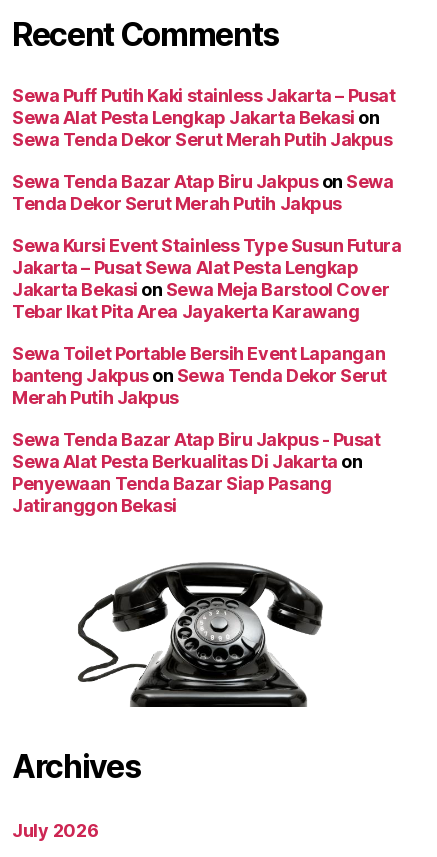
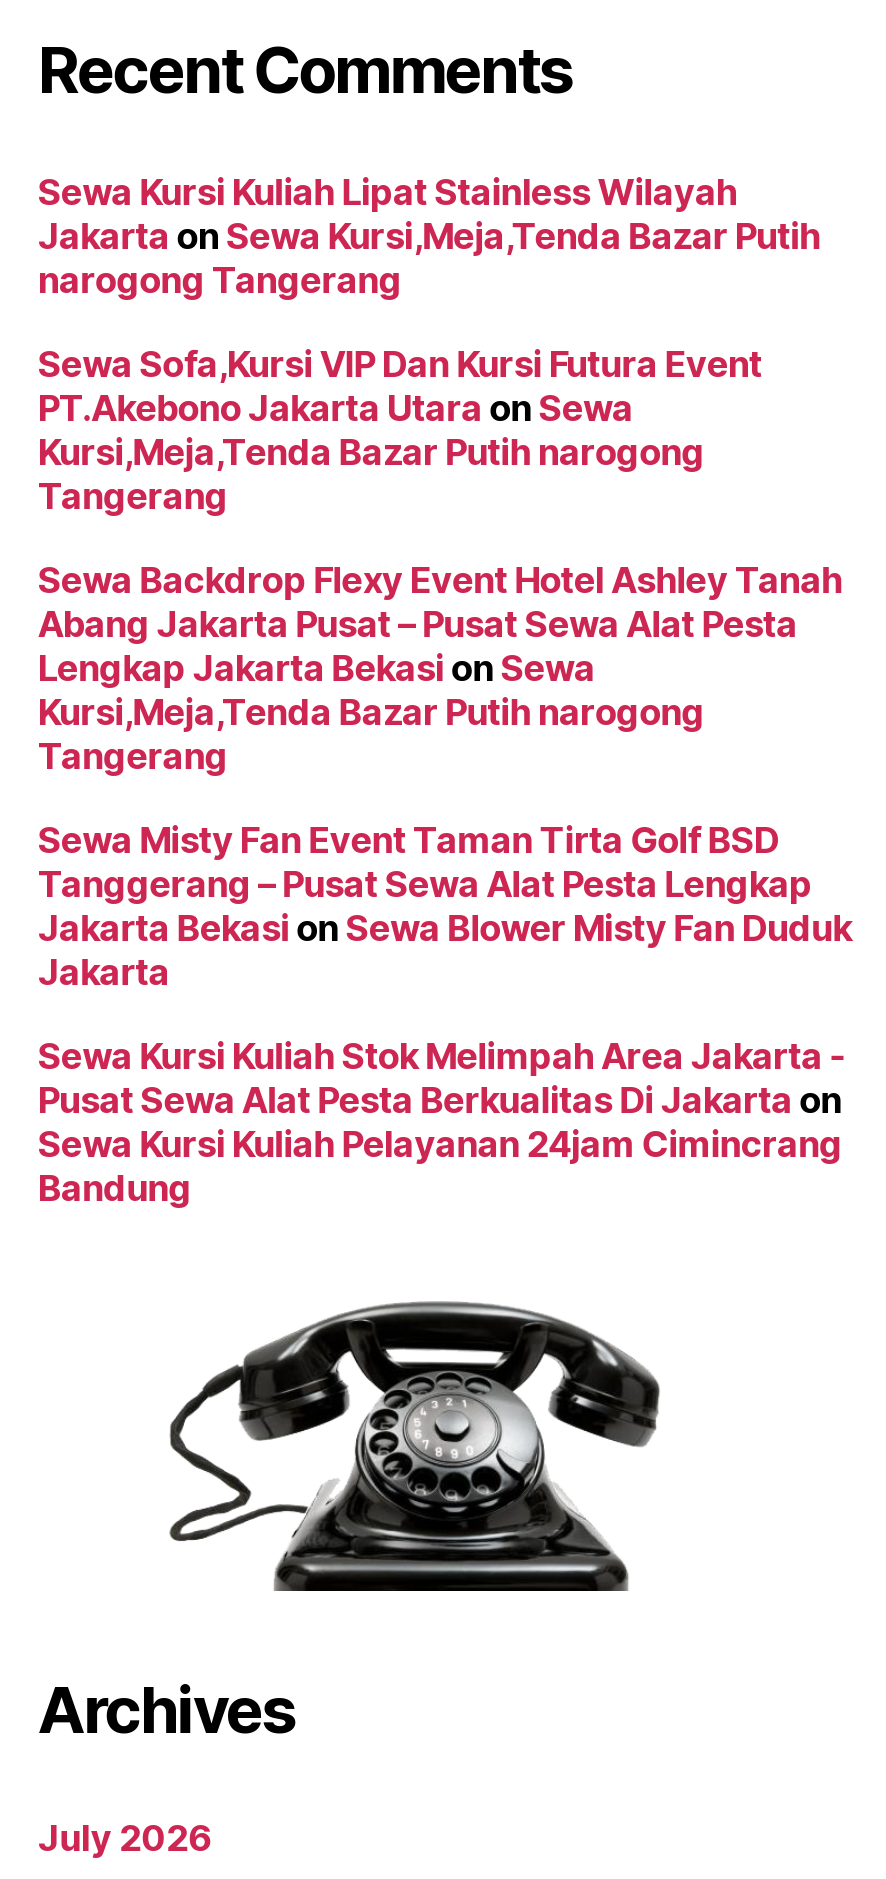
- Sewa Puff Putih Kaki stainless Jakarta – Pusat
- Sewa Alat Pesta Lengkap Jakarta Bekasi on
- Sewa Tenda Dekor Serut Merah Putih Jakpus
+ Sewa Kursi Kuliah Lipat Stainless Wilayah
+ Jakarta on Sewa Kursi,Meja,Tenda Bazar Putih
+ narogong Tangerang

- Sewa Tenda Bazar Atap Biru Jakpus on Sewa
- Tenda Dekor Serut Merah Putih Jakpus
+ Sewa Sofa,Kursi VIP Dan Kursi Futura Event
+ PT.Akebono Jakarta Utara on Sewa
+ Kursi,Meja,Tenda Bazar Putih narogong
+ Tangerang

- Sewa Kursi Event Stainless Type Susun Futura
- Jakarta – Pusat Sewa Alat Pesta Lengkap
- Jakarta Bekasi on Sewa Meja Barstool Cover
- Tebar Ikat Pita Area Jayakerta Karawang
+ Sewa Backdrop Flexy Event Hotel Ashley Tanah
+ Abang Jakarta Pusat – Pusat Sewa Alat Pesta
+ Lengkap Jakarta Bekasi on Sewa
+ Kursi,Meja,Tenda Bazar Putih narogong
+ Tangerang

- Sewa Toilet Portable Bersih Event Lapangan
- banteng Jakpus on Sewa Tenda Dekor Serut
- Merah Putih Jakpus
+ Sewa Misty Fan Event Taman Tirta Golf BSD
+ Tanggerang – Pusat Sewa Alat Pesta Lengkap
+ Jakarta Bekasi on Sewa Blower Misty Fan Duduk
+ Jakarta

- Sewa Tenda Bazar Atap Biru Jakpus - Pusat
- Sewa Alat Pesta Berkualitas Di Jakarta on
- Penyewaan Tenda Bazar Siap Pasang
- Jatiranggon Bekasi
+ Sewa Kursi Kuliah Stok Melimpah Area Jakarta -
+ Pusat Sewa Alat Pesta Berkualitas Di Jakarta on
+ Sewa Kursi Kuliah Pelayanan 24jam Cimincrang
+ Bandung
